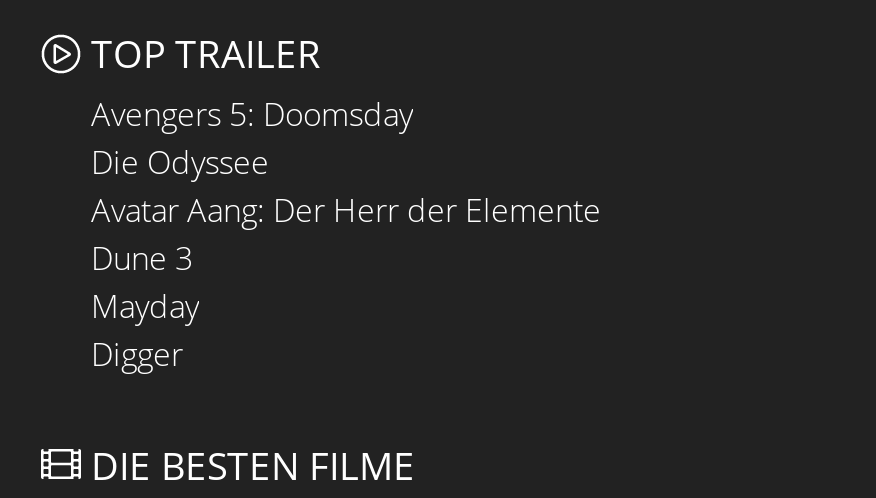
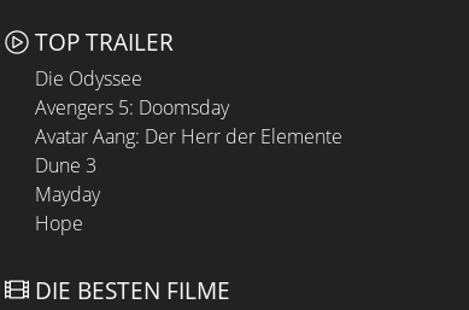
moved down: Avengers 5: Doomsday

moved up: Die Odyssee

- Digger
+ Hope
